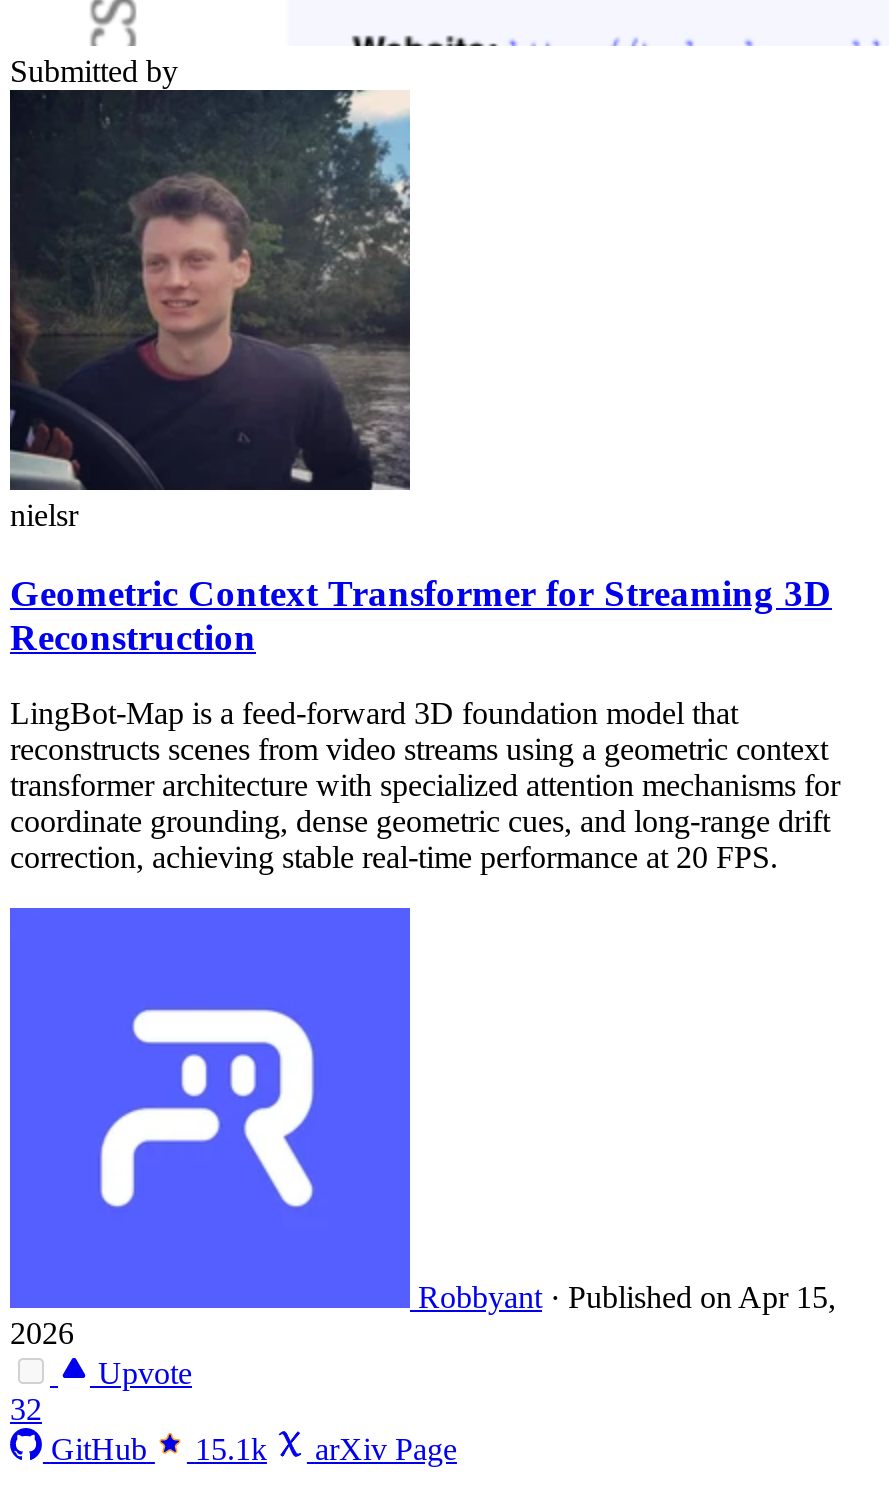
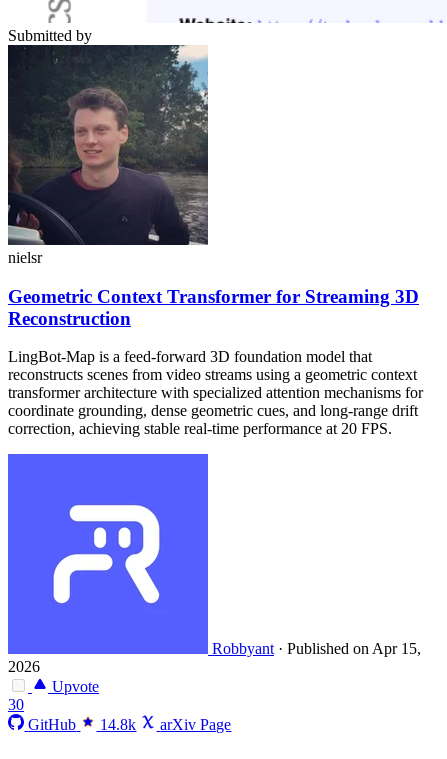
- 32
+ 30

- GitHub 15.1k arXiv Page
+ GitHub 14.8k arXiv Page
